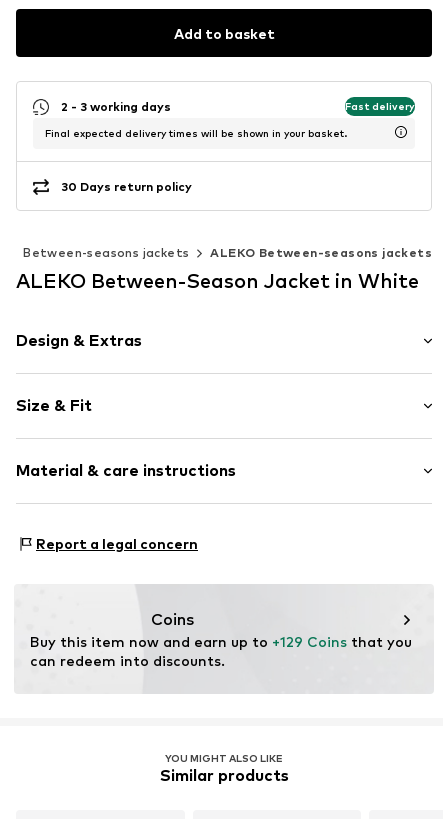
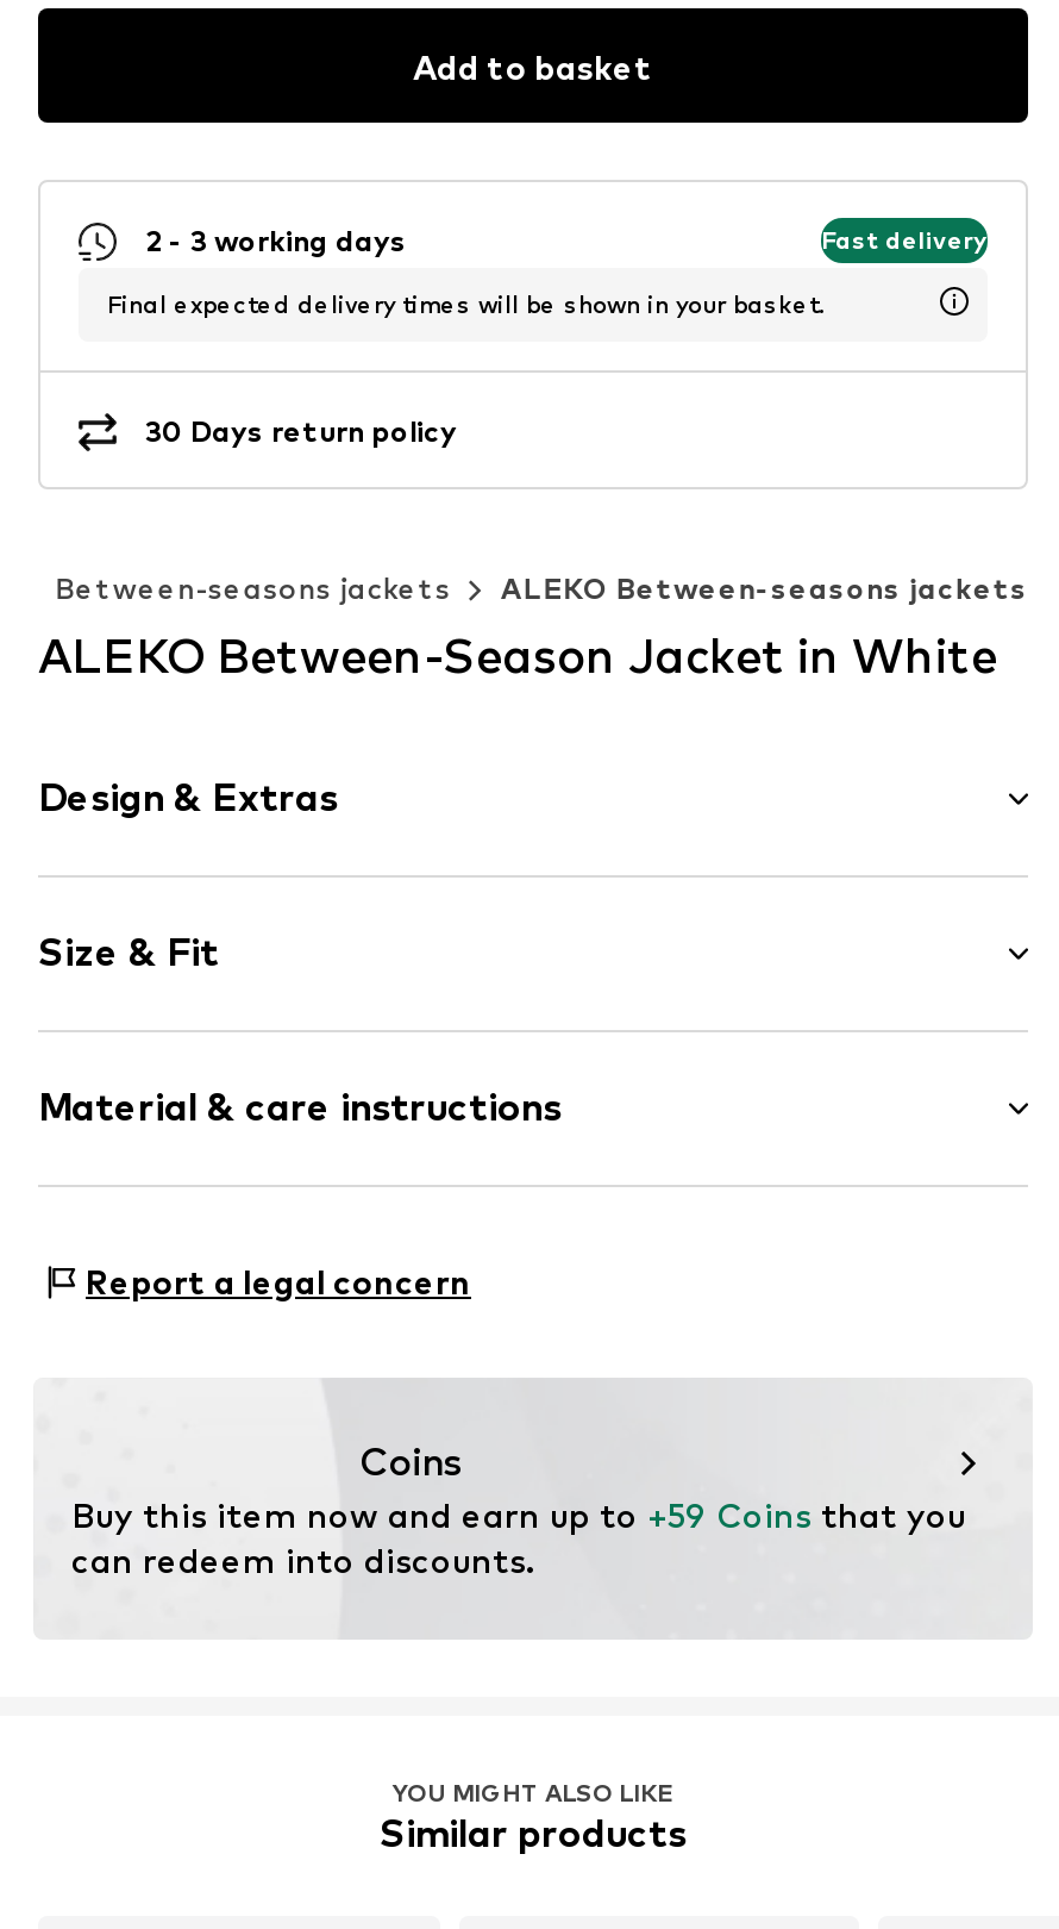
- Buy this item now and earn up to +129 Coins that you
+ Buy this item now and earn up to +59 Coins that you
